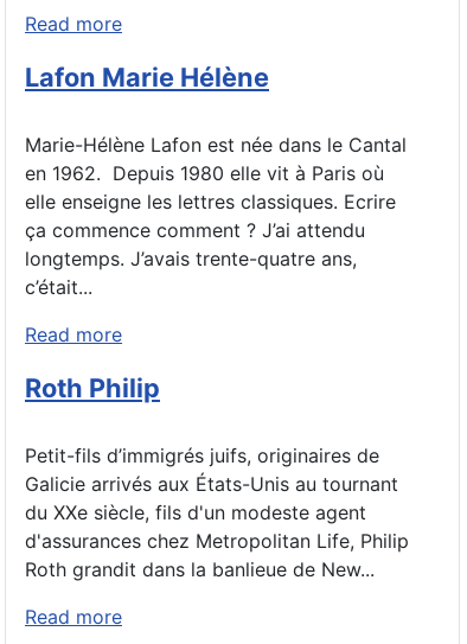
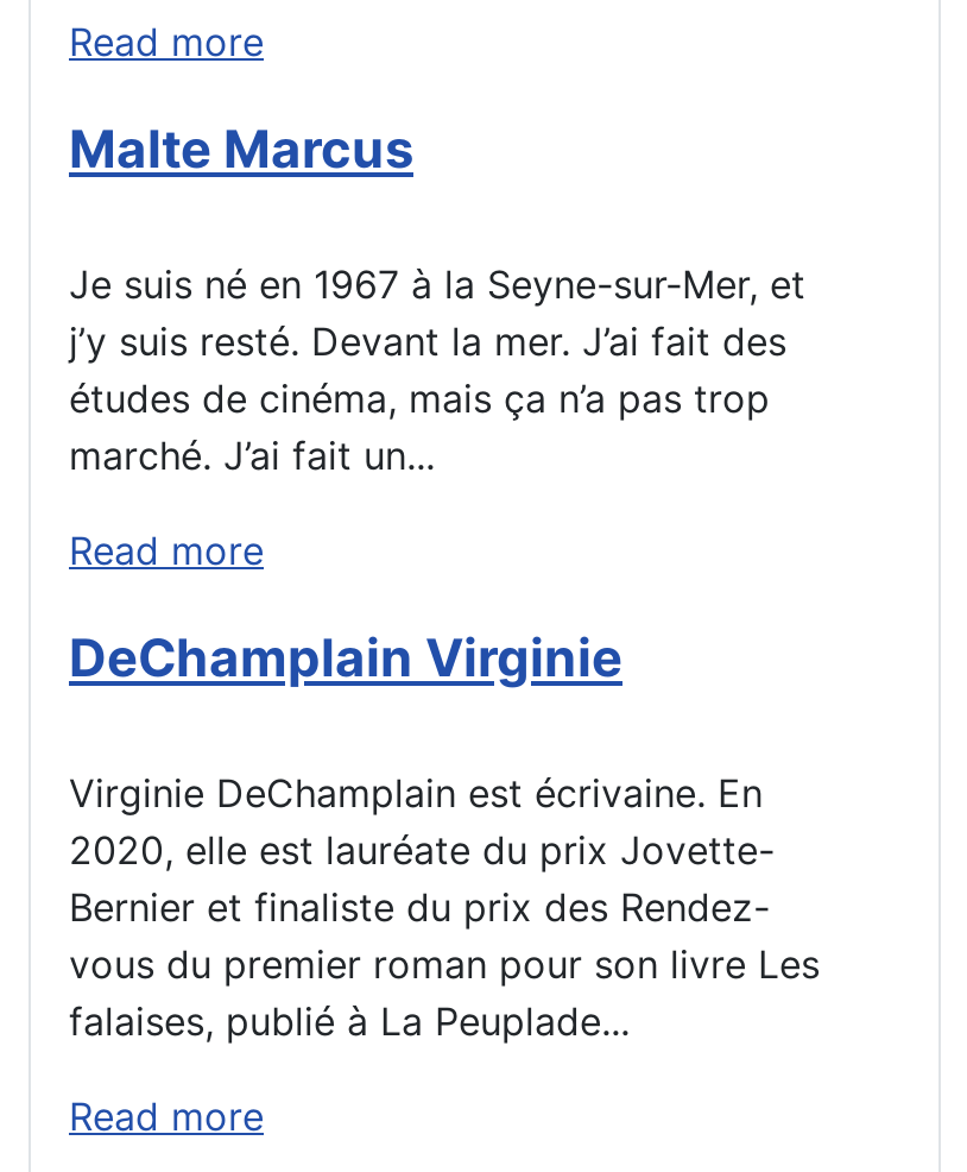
- Lafon Marie Hélène
+ Malte Marcus

- Marie-Hélène Lafon est née dans le Cantal
- en 1962. Depuis 1980 elle vit à Paris où
- elle enseigne les lettres classiques. Ecrire
- ça commence comment ? J’ai attendu
- longtemps. J’avais trente-quatre ans,
- c’était...
+ Je suis né en 1967 à la Seyne-sur-Mer, et
+ j’y suis resté. Devant la mer. J’ai fait des
+ études de cinéma, mais ça n’a pas trop
+ marché. J’ai fait un...

- Roth Philip
+ DeChamplain Virginie

- Petit-fils d’immigrés juifs, originaires de
- Galicie arrivés aux États-Unis au tournant
- du XXe siècle, fils d'un modeste agent
- d'assurances chez Metropolitan Life, Philip
- Roth grandit dans la banlieue de New...
+ Virginie DeChamplain est écrivaine. En
+ 2020, elle est lauréate du prix Jovette-
+ Bernier et finaliste du prix des Rendez-
+ vous du premier roman pour son livre Les
+ falaises, publié à La Peuplade...
